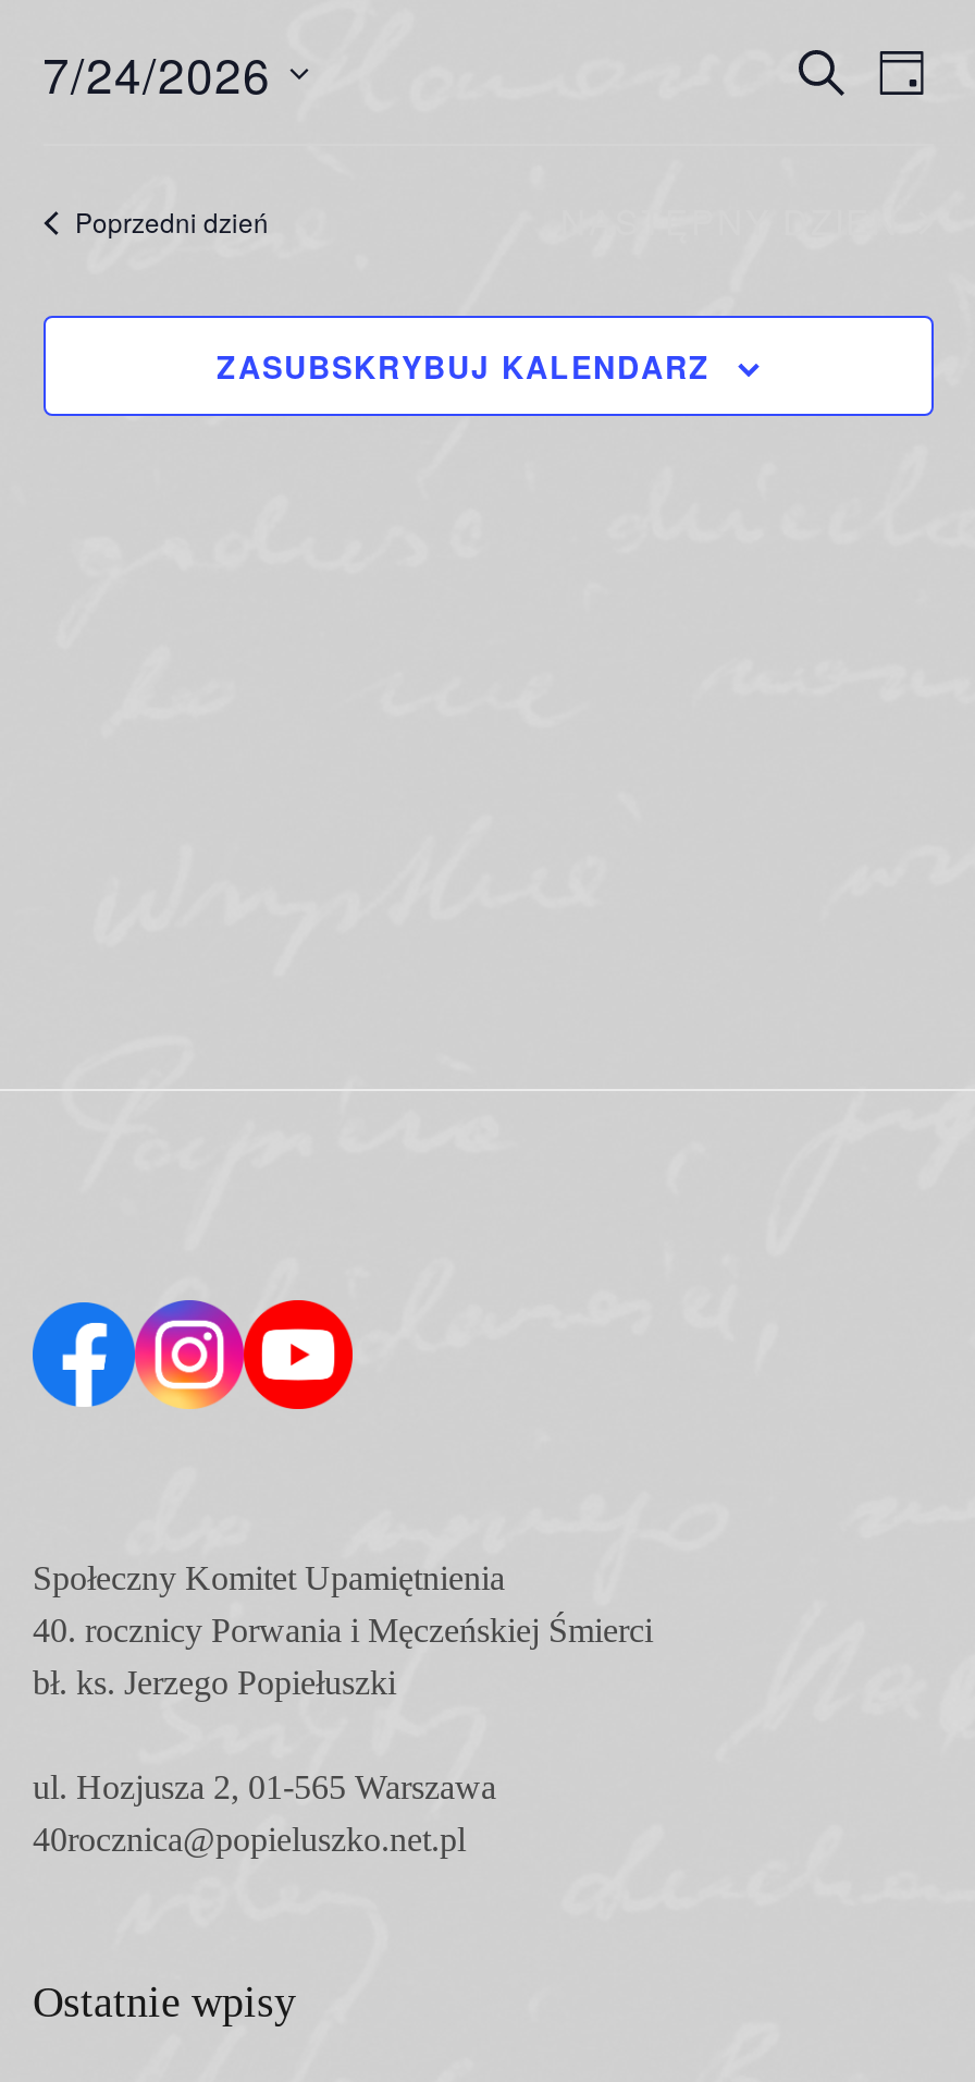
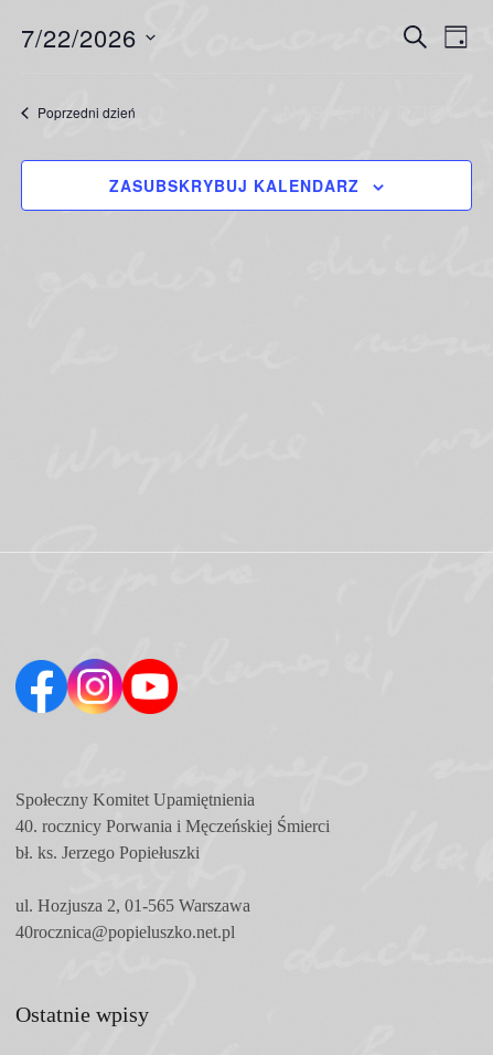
- 7/24/2026
+ 7/22/2026
